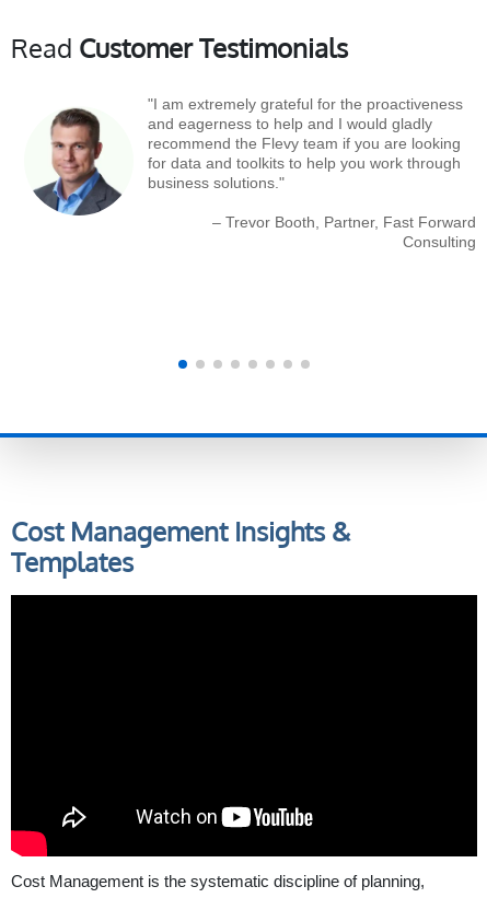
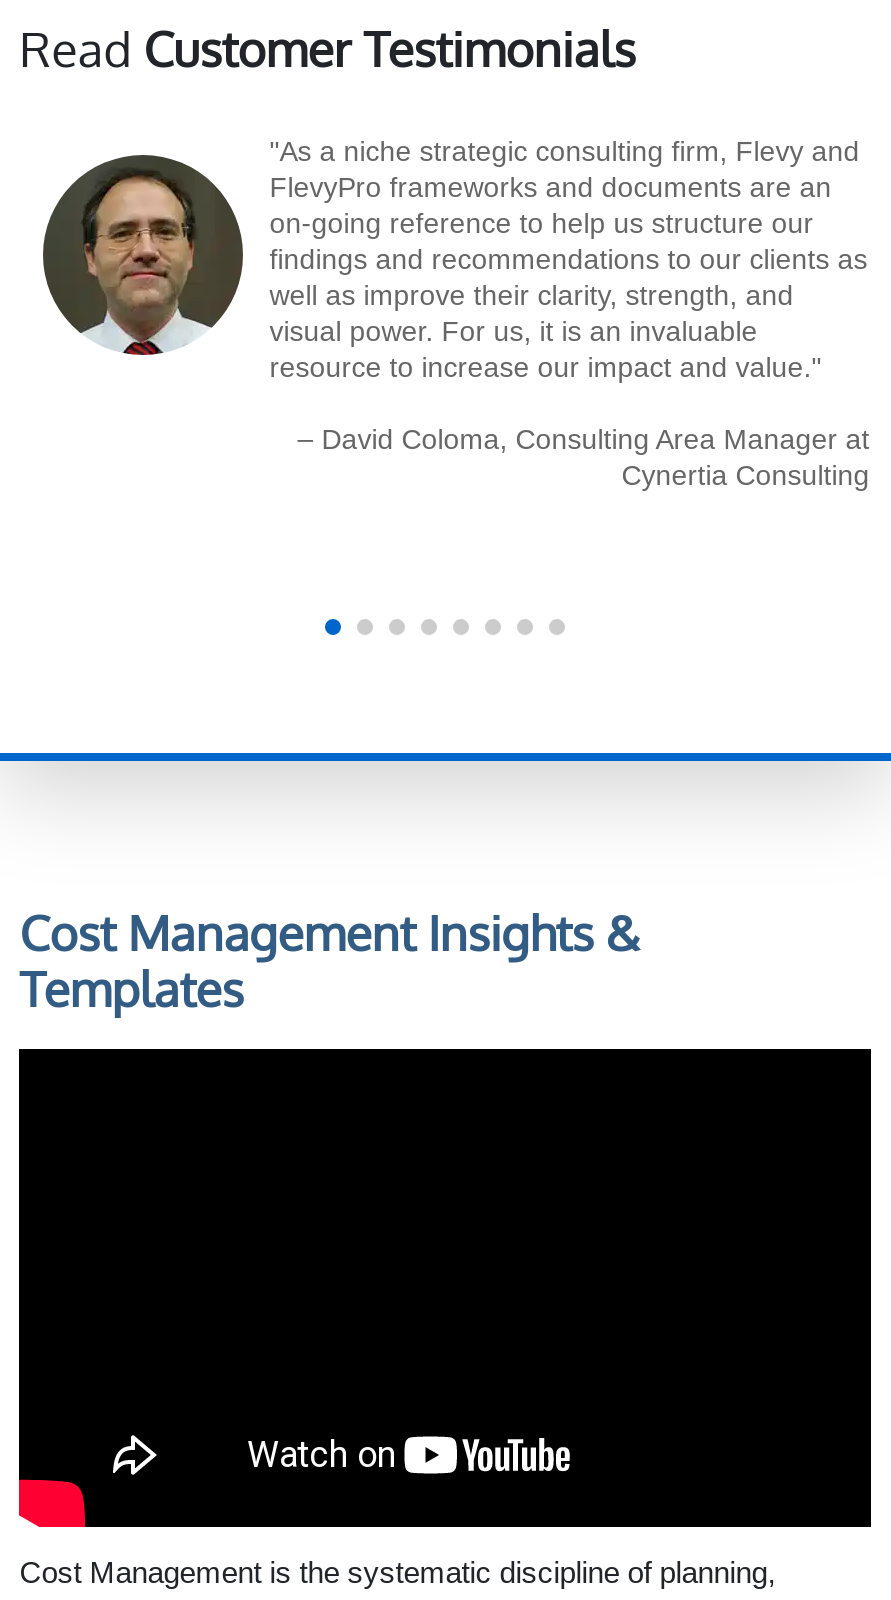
- [image]
- "I am extremely grateful for the proactiveness
- and eagerness to help and I would gladly
- recommend the Flevy team if you are looking
- for data and toolkits to help you work through
- business solutions."
+ [image]
+ "As a niche strategic consulting firm, Flevy and
+ FlevyPro frameworks and documents are an
+ on-going reference to help us structure our
+ findings and recommendations to our clients as
+ well as improve their clarity, strength, and
+ visual power. For us, it is an invaluable
+ resource to increase our impact and value."

- – Trevor Booth, Partner, Fast Forward
- Consulting
+ – David Coloma, Consulting Area Manager at
+ Cynertia Consulting
